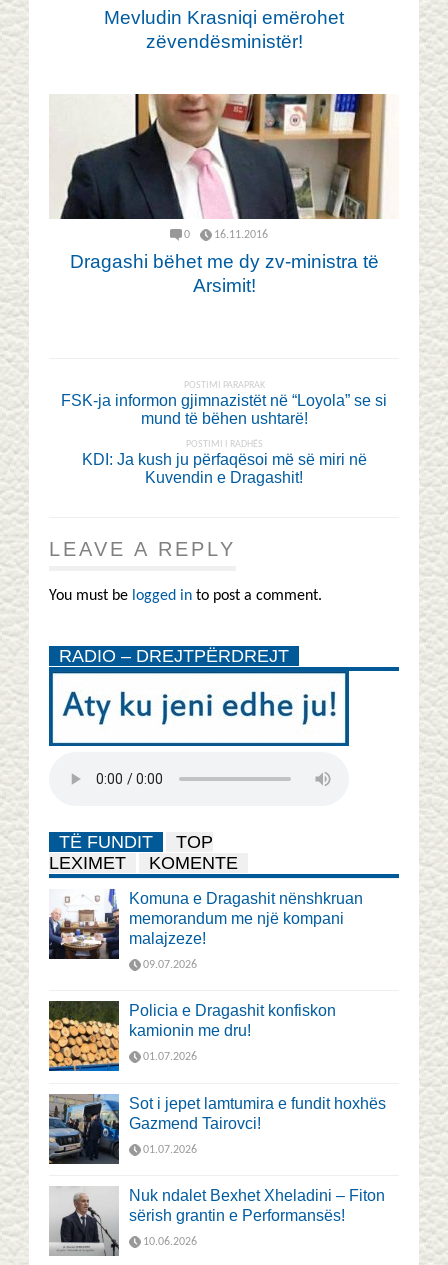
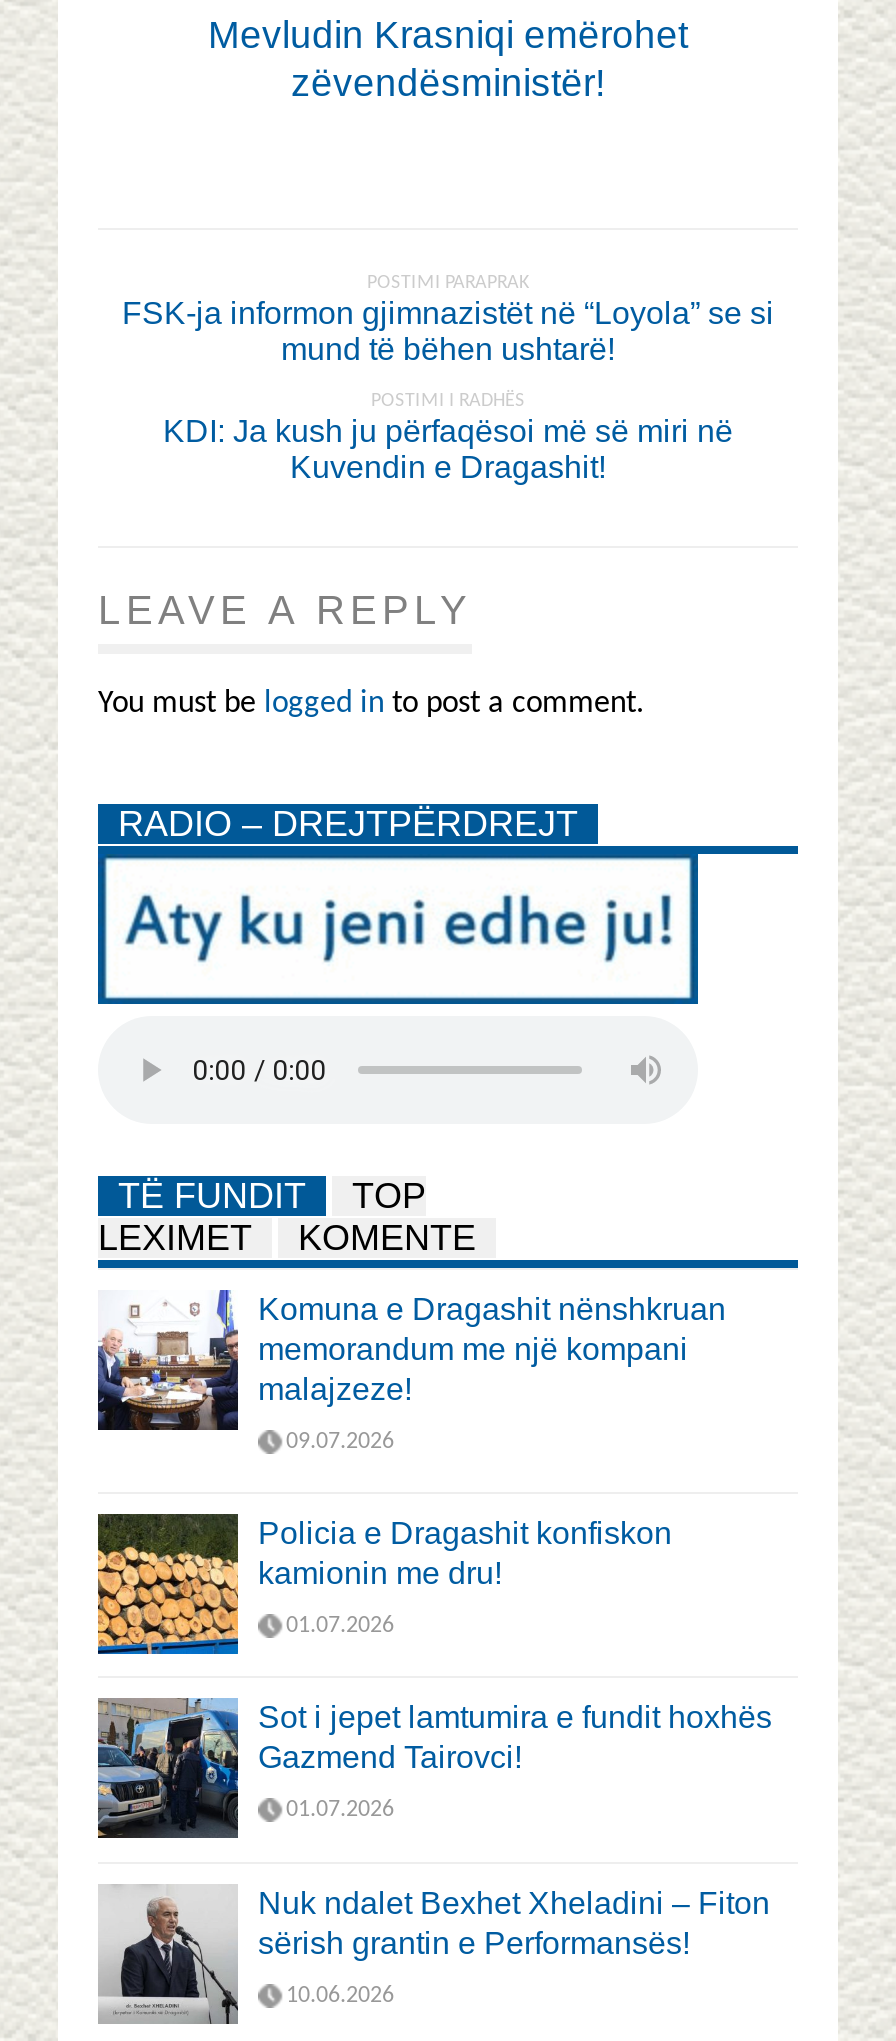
- [image]
- 0
- 16.11.2016
- Dragashi bëhet me dy zv-ministra të
- Arsimit!
